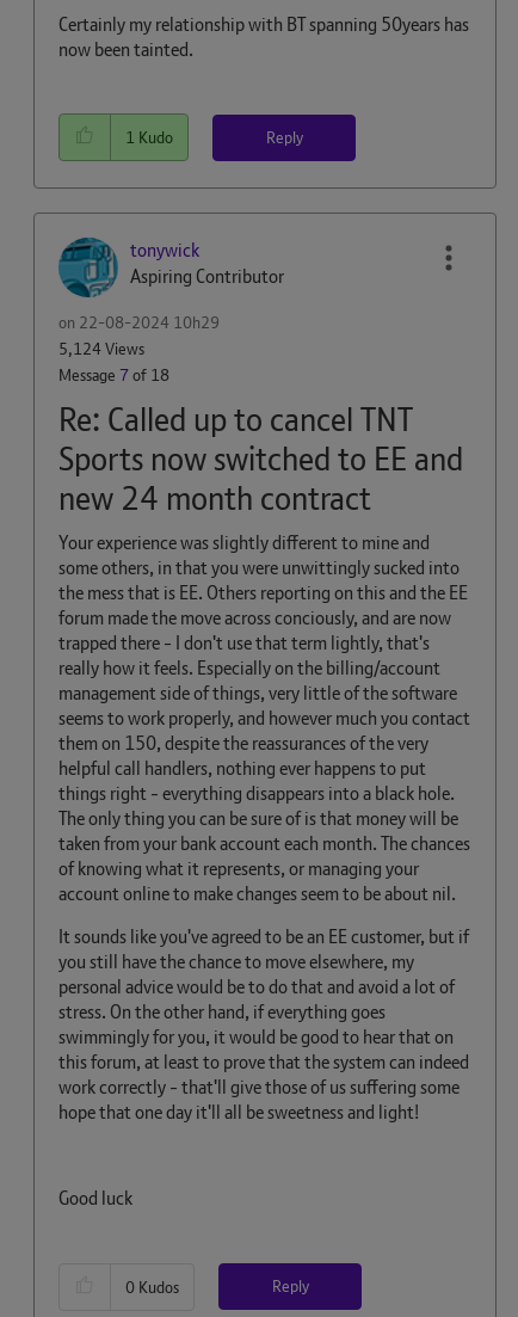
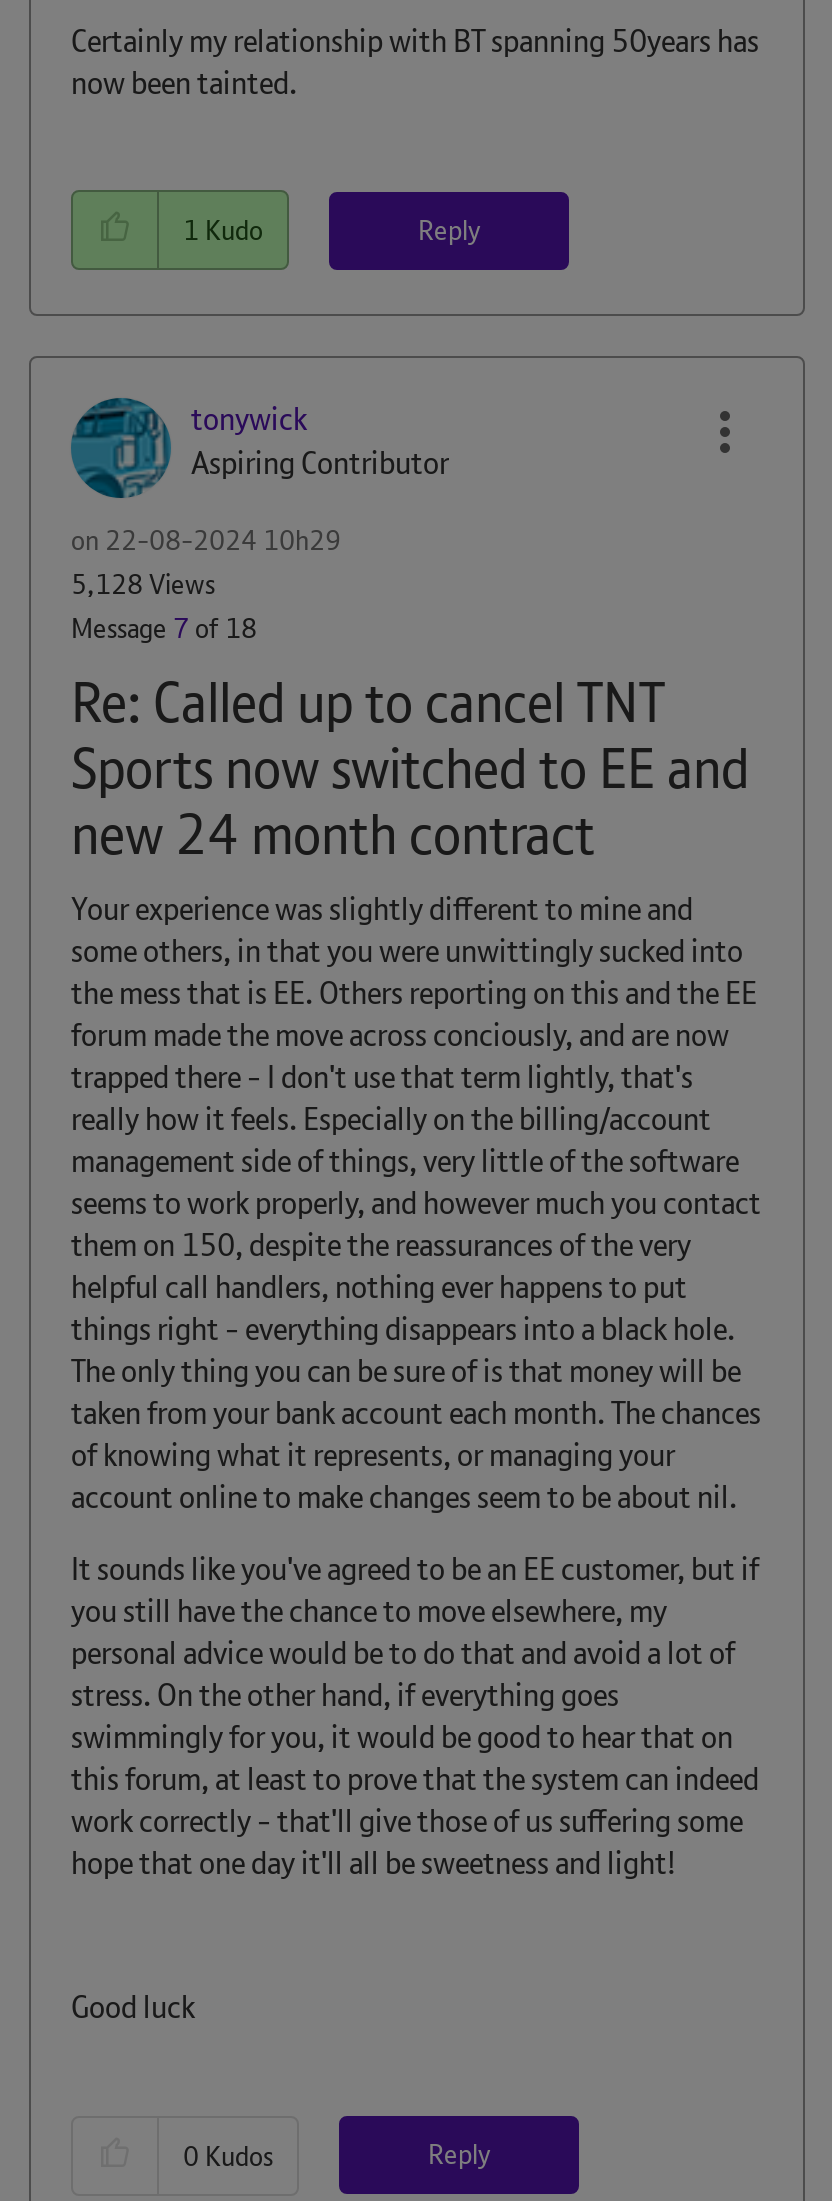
- 5,124 Views
+ 5,128 Views
